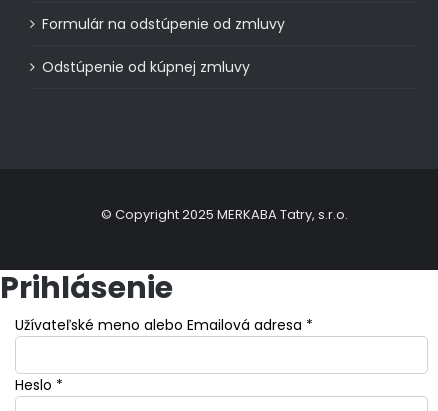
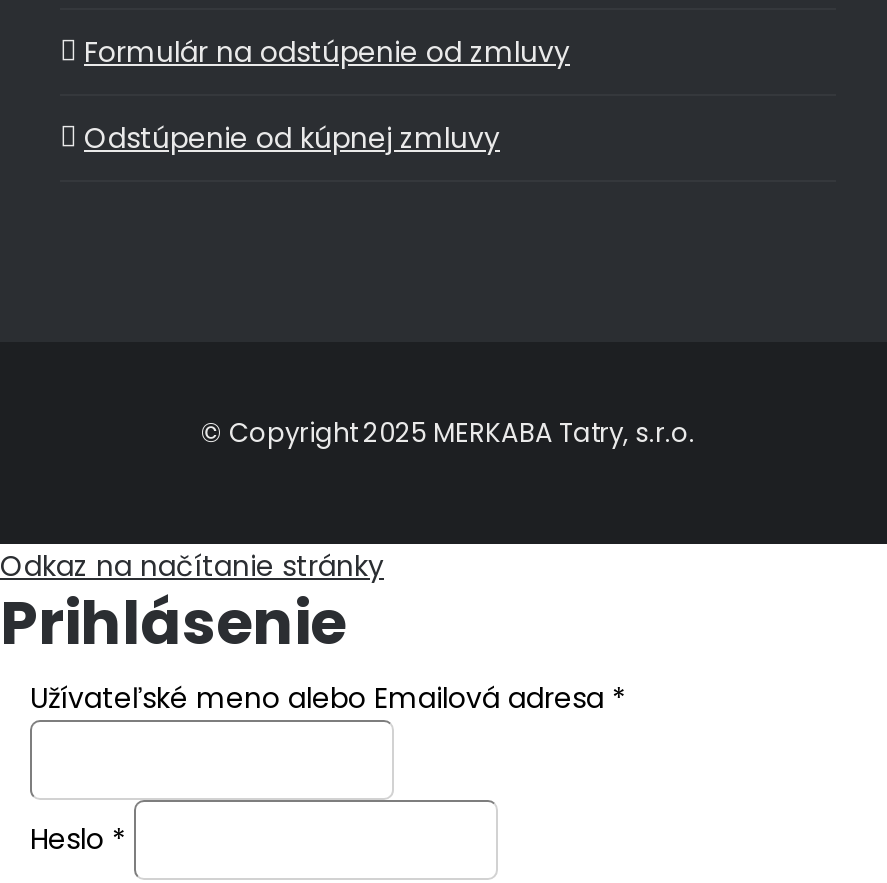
+ Odkaz na načítanie stránky
